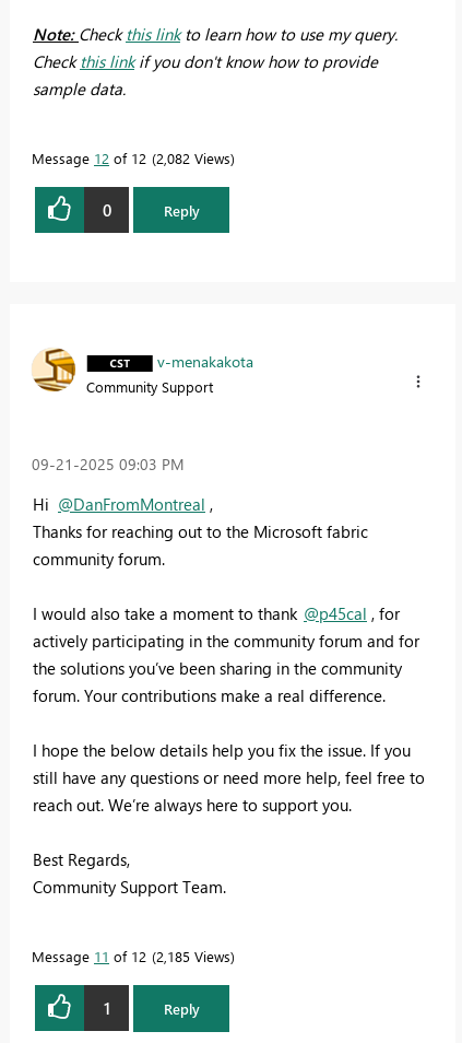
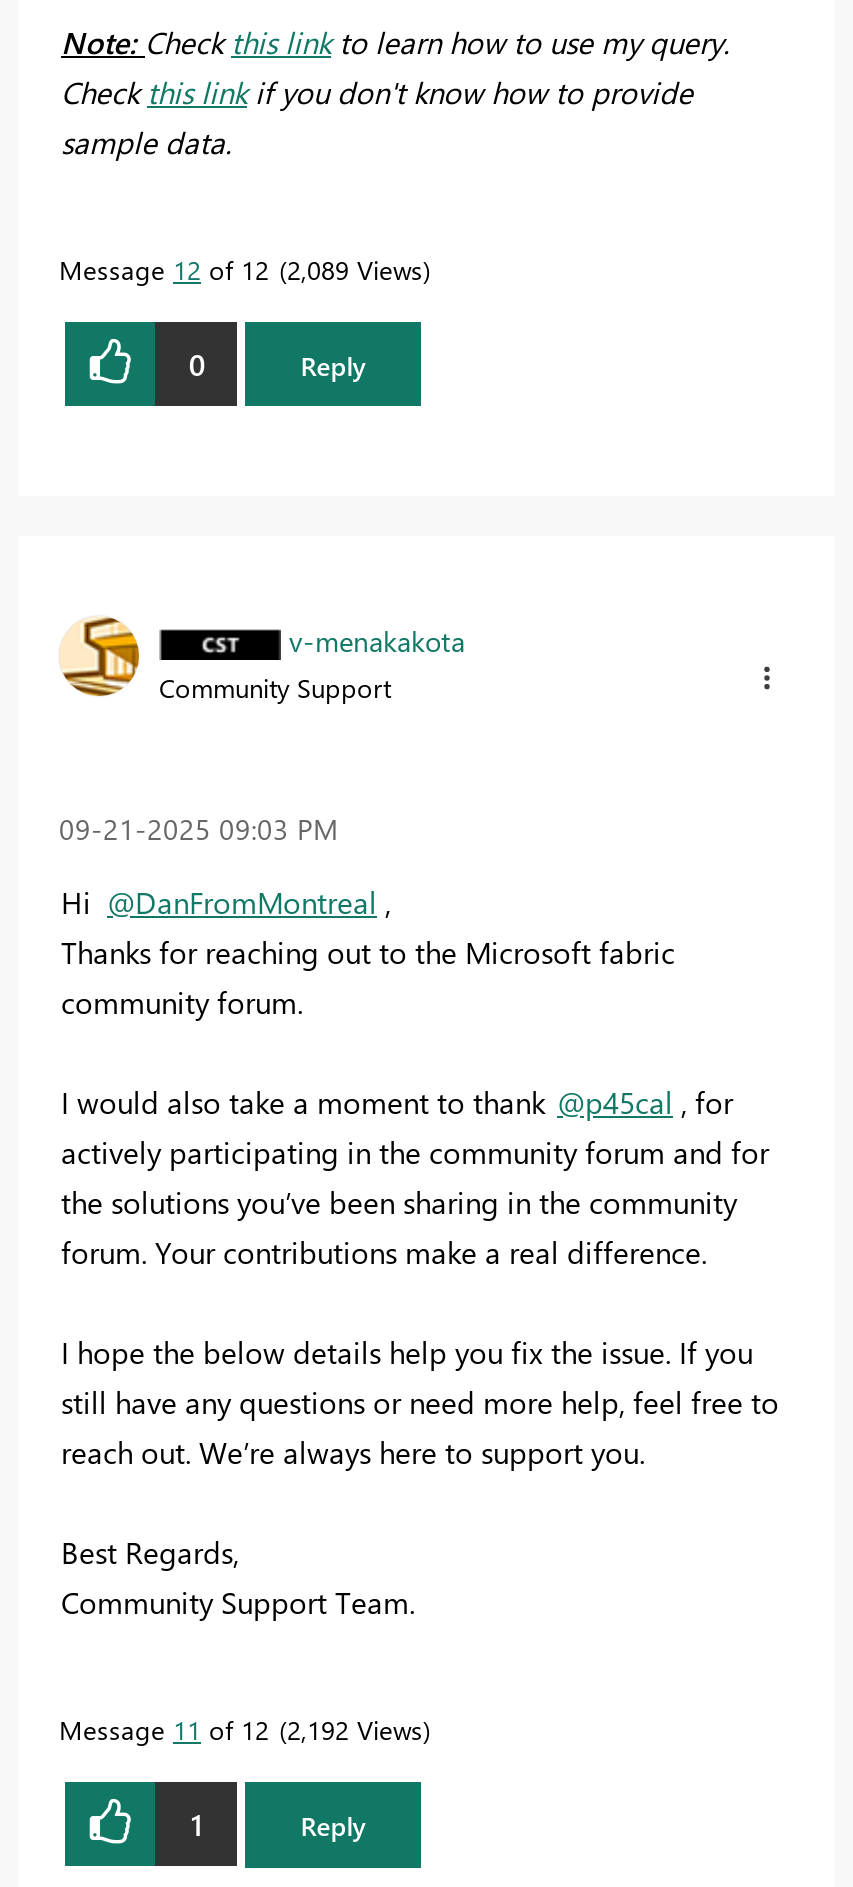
- Message 12 of 12 2,082 Views
+ Message 12 of 12 2,089 Views

- Message 11 of 12 2,185 Views
+ Message 11 of 12 2,192 Views
